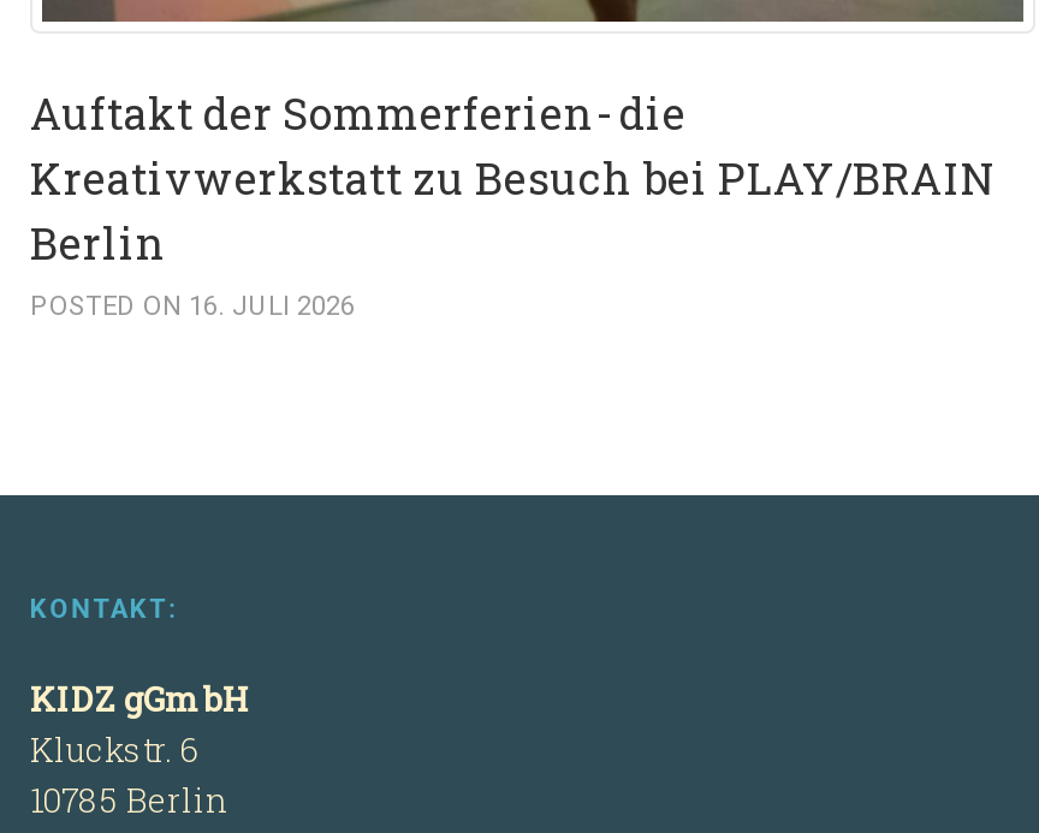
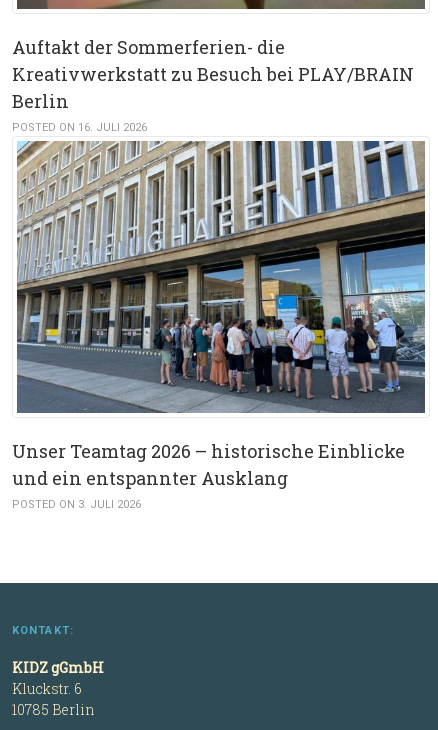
+ [image]
+ Unser Teamtag 2026 – historische Einblicke
+ und ein entspannter Ausklang
+ POSTED ON 3. JULI 2026
